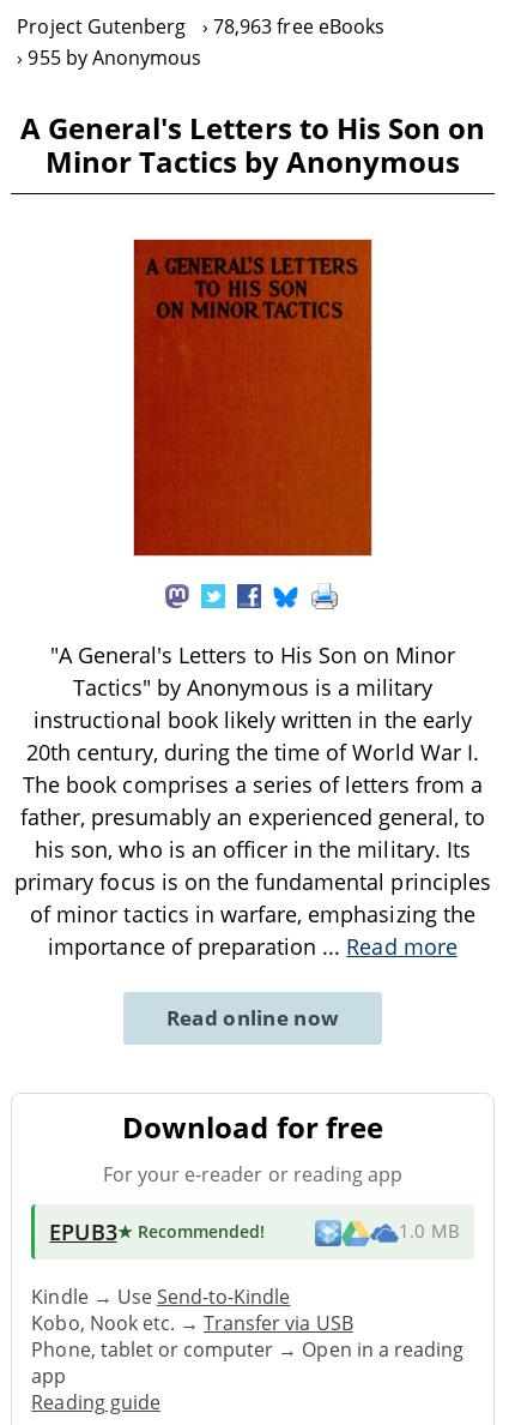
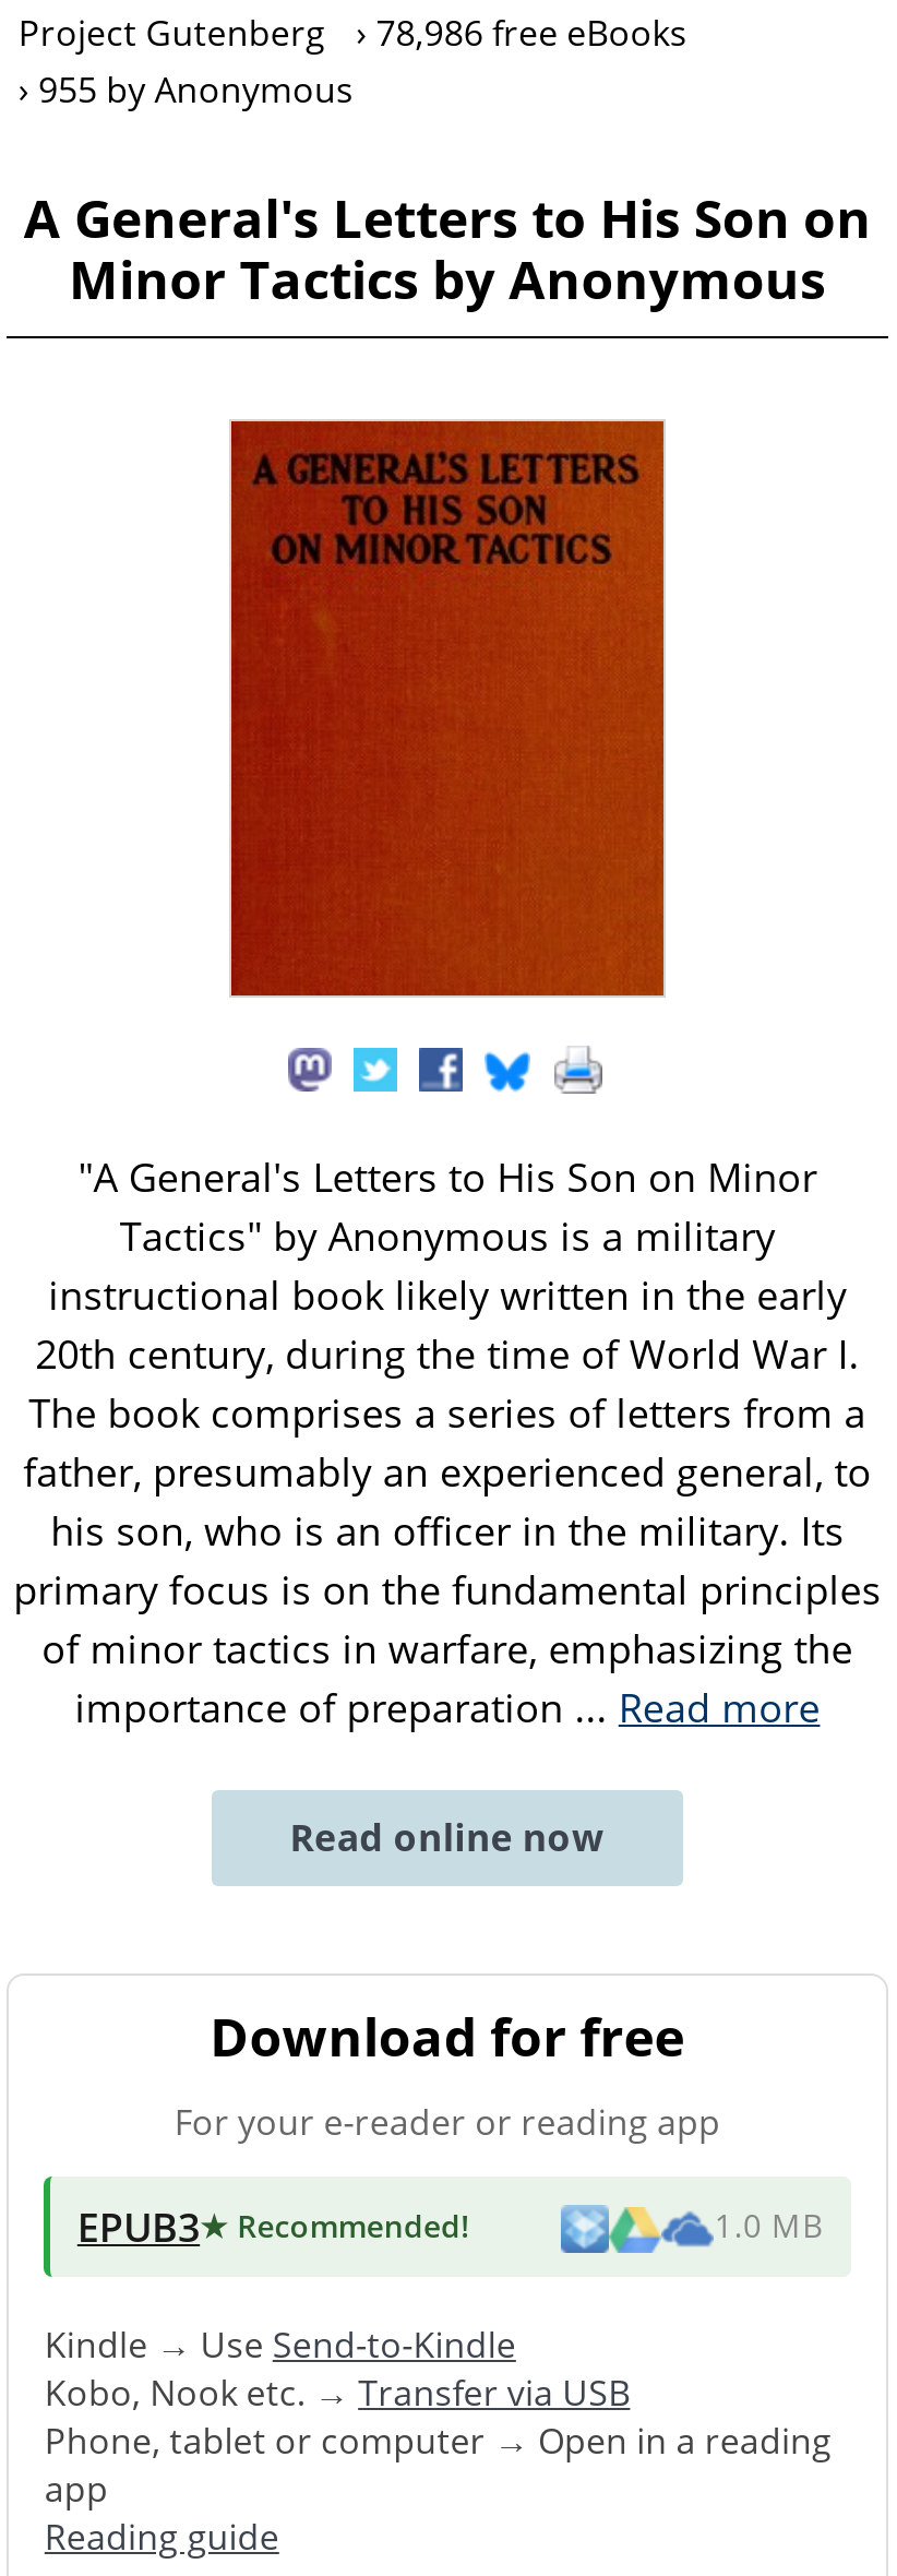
- Project Gutenberg 78,963 free eBooks
+ Project Gutenberg 78,986 free eBooks
